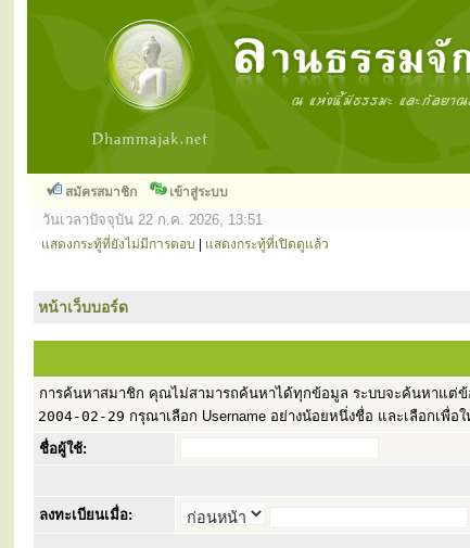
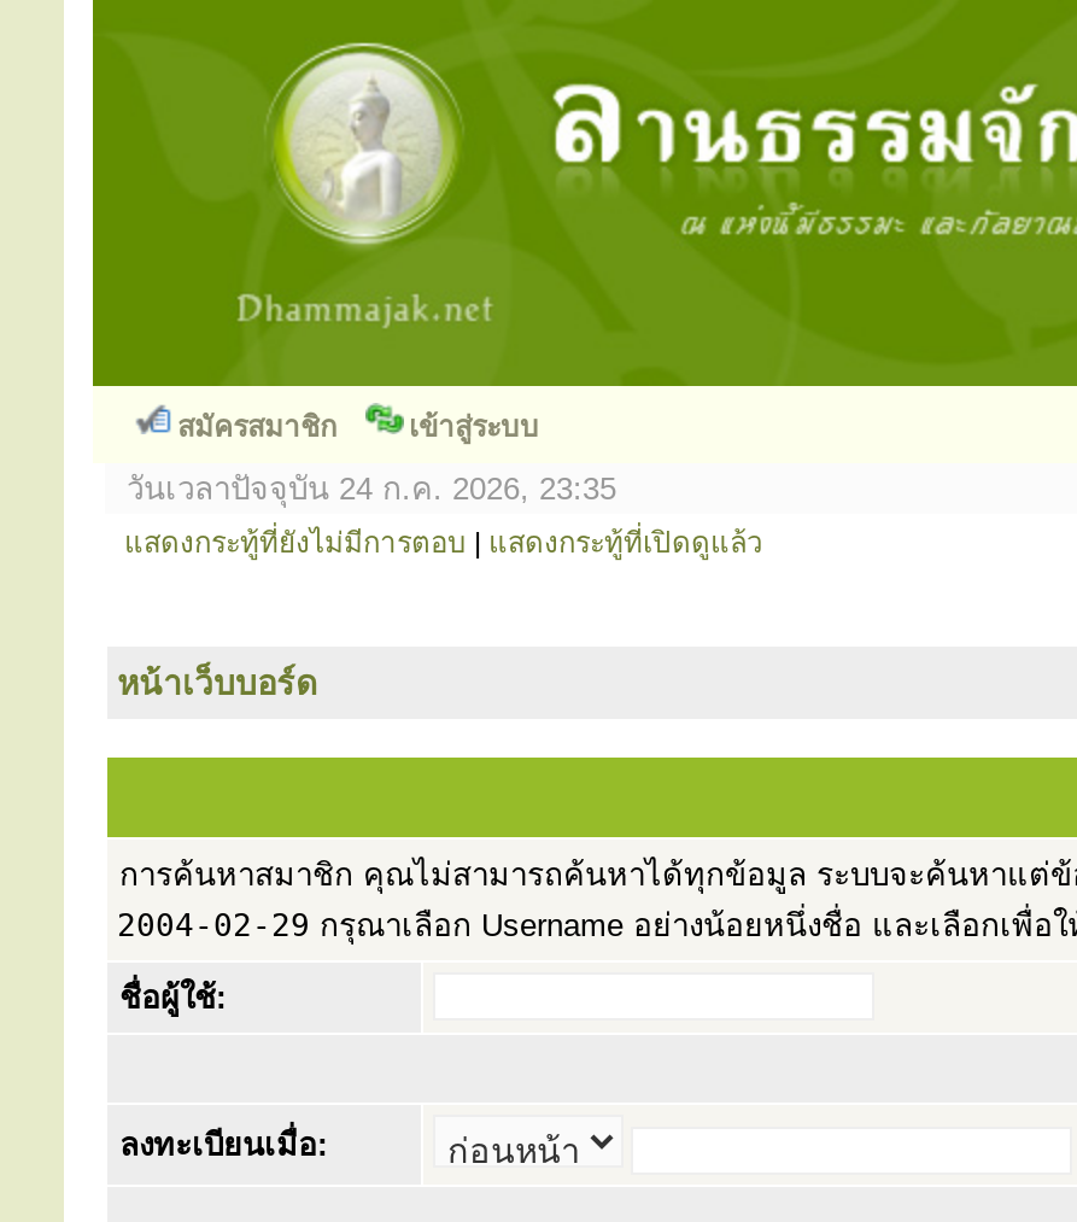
- วันเวลาปัจจุบัน 22 ก.ค. 2026, 13:51
+ วันเวลาปัจจุบัน 24 ก.ค. 2026, 23:35
